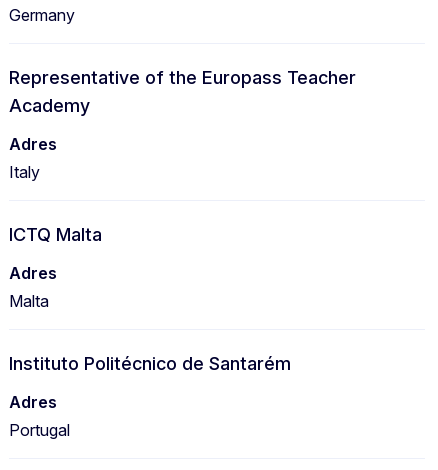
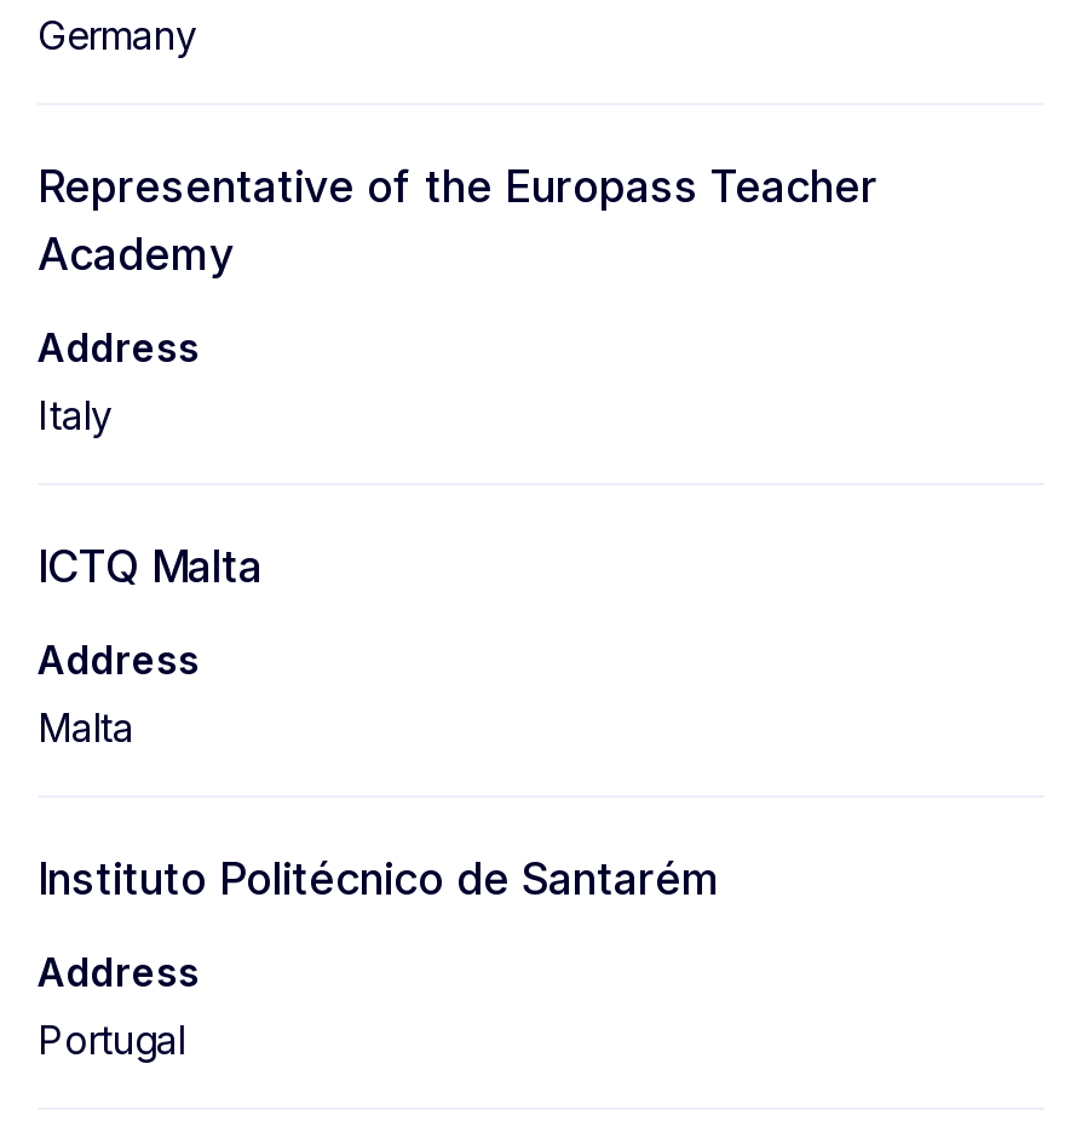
- Adres
+ Address

- Adres
+ Address

- Adres
+ Address
